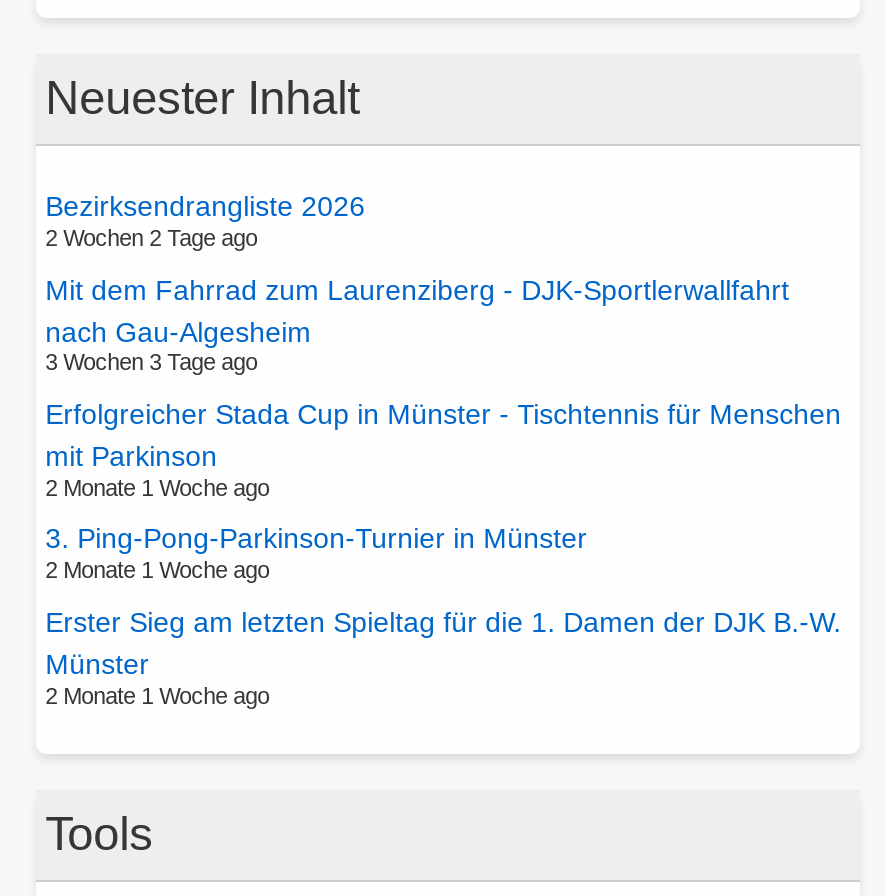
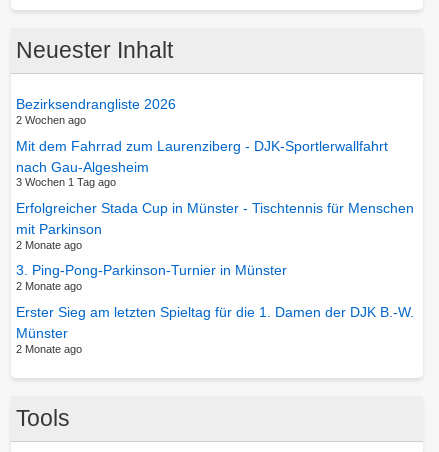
- 2 Wochen 2 Tage ago
+ 2 Wochen ago

- 3 Wochen 3 Tage ago
+ 3 Wochen 1 Tag ago

- 2 Monate 1 Woche ago
+ 2 Monate ago

- 2 Monate 1 Woche ago
+ 2 Monate ago

- 2 Monate 1 Woche ago
+ 2 Monate ago
